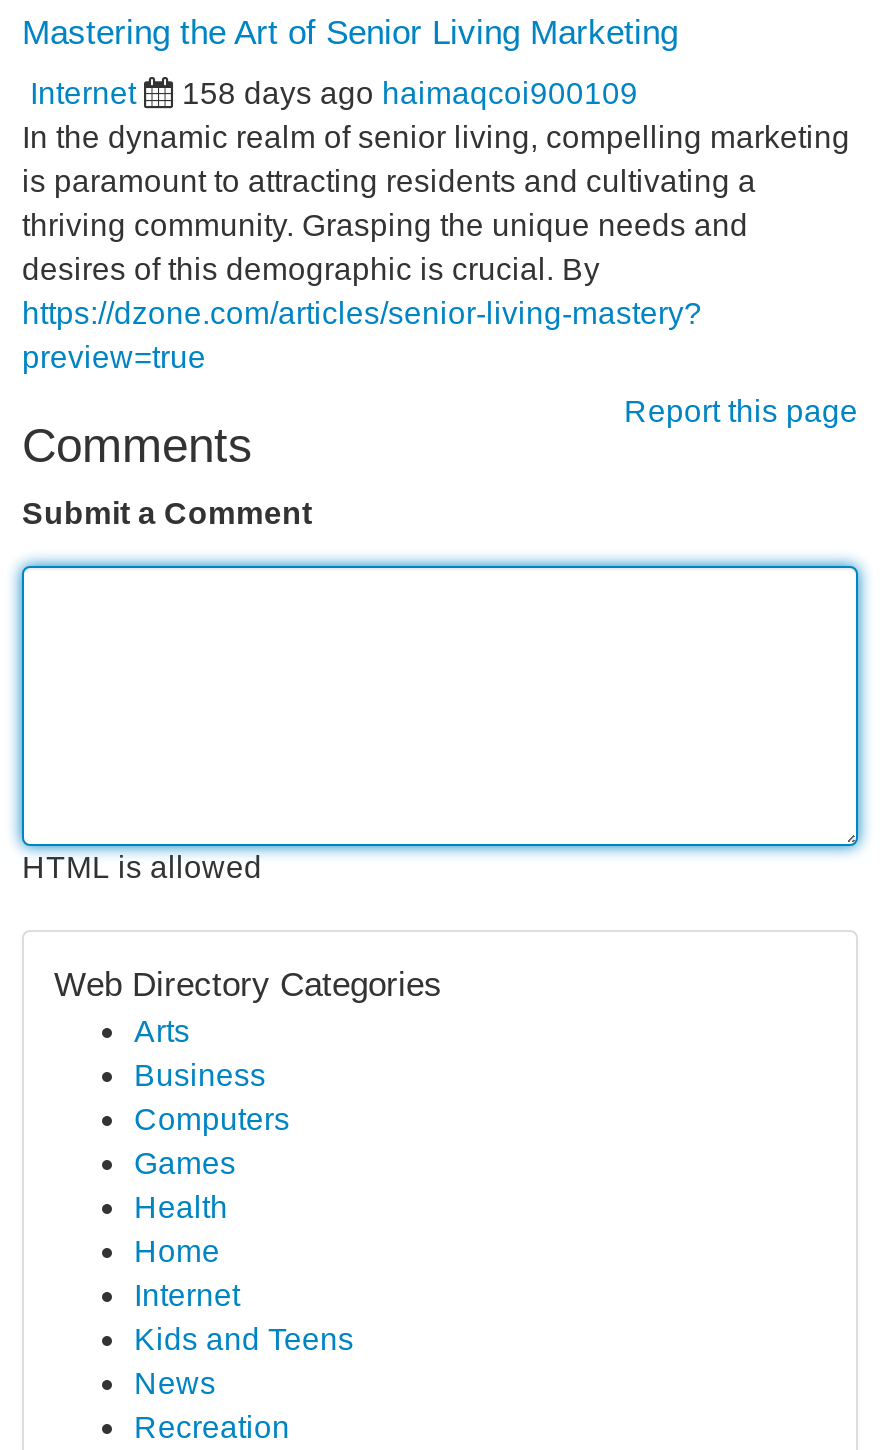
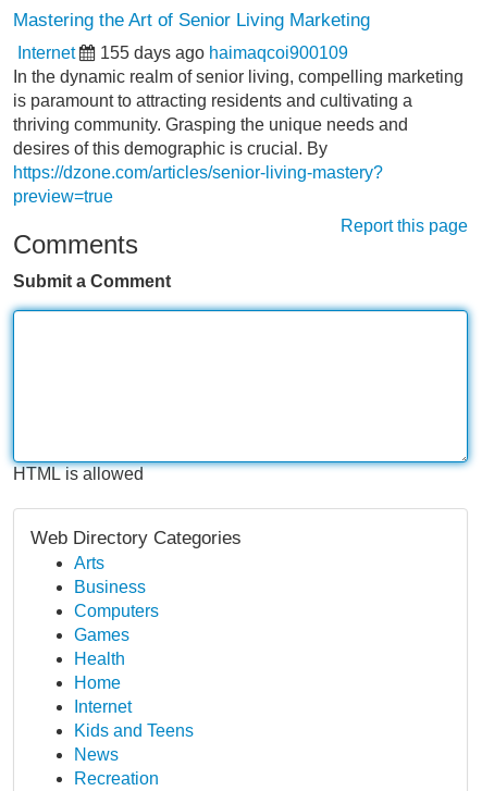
- 158 days ago haimaqcoi900109
+ 155 days ago haimaqcoi900109
